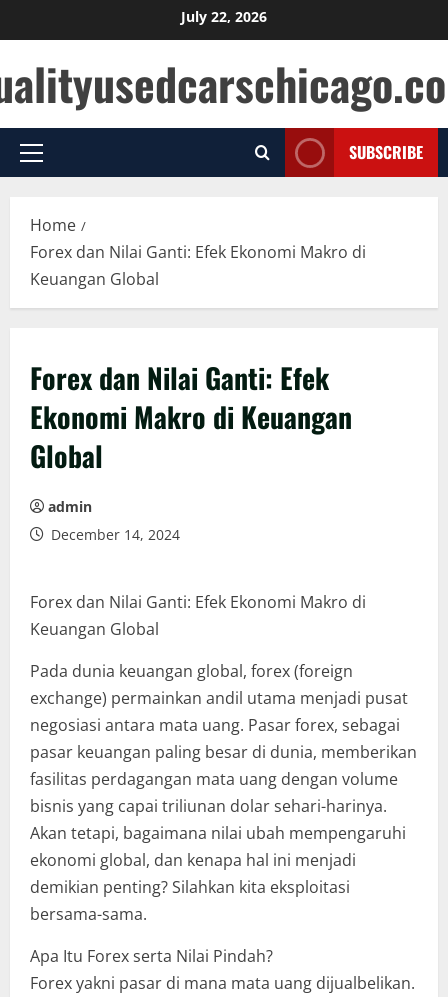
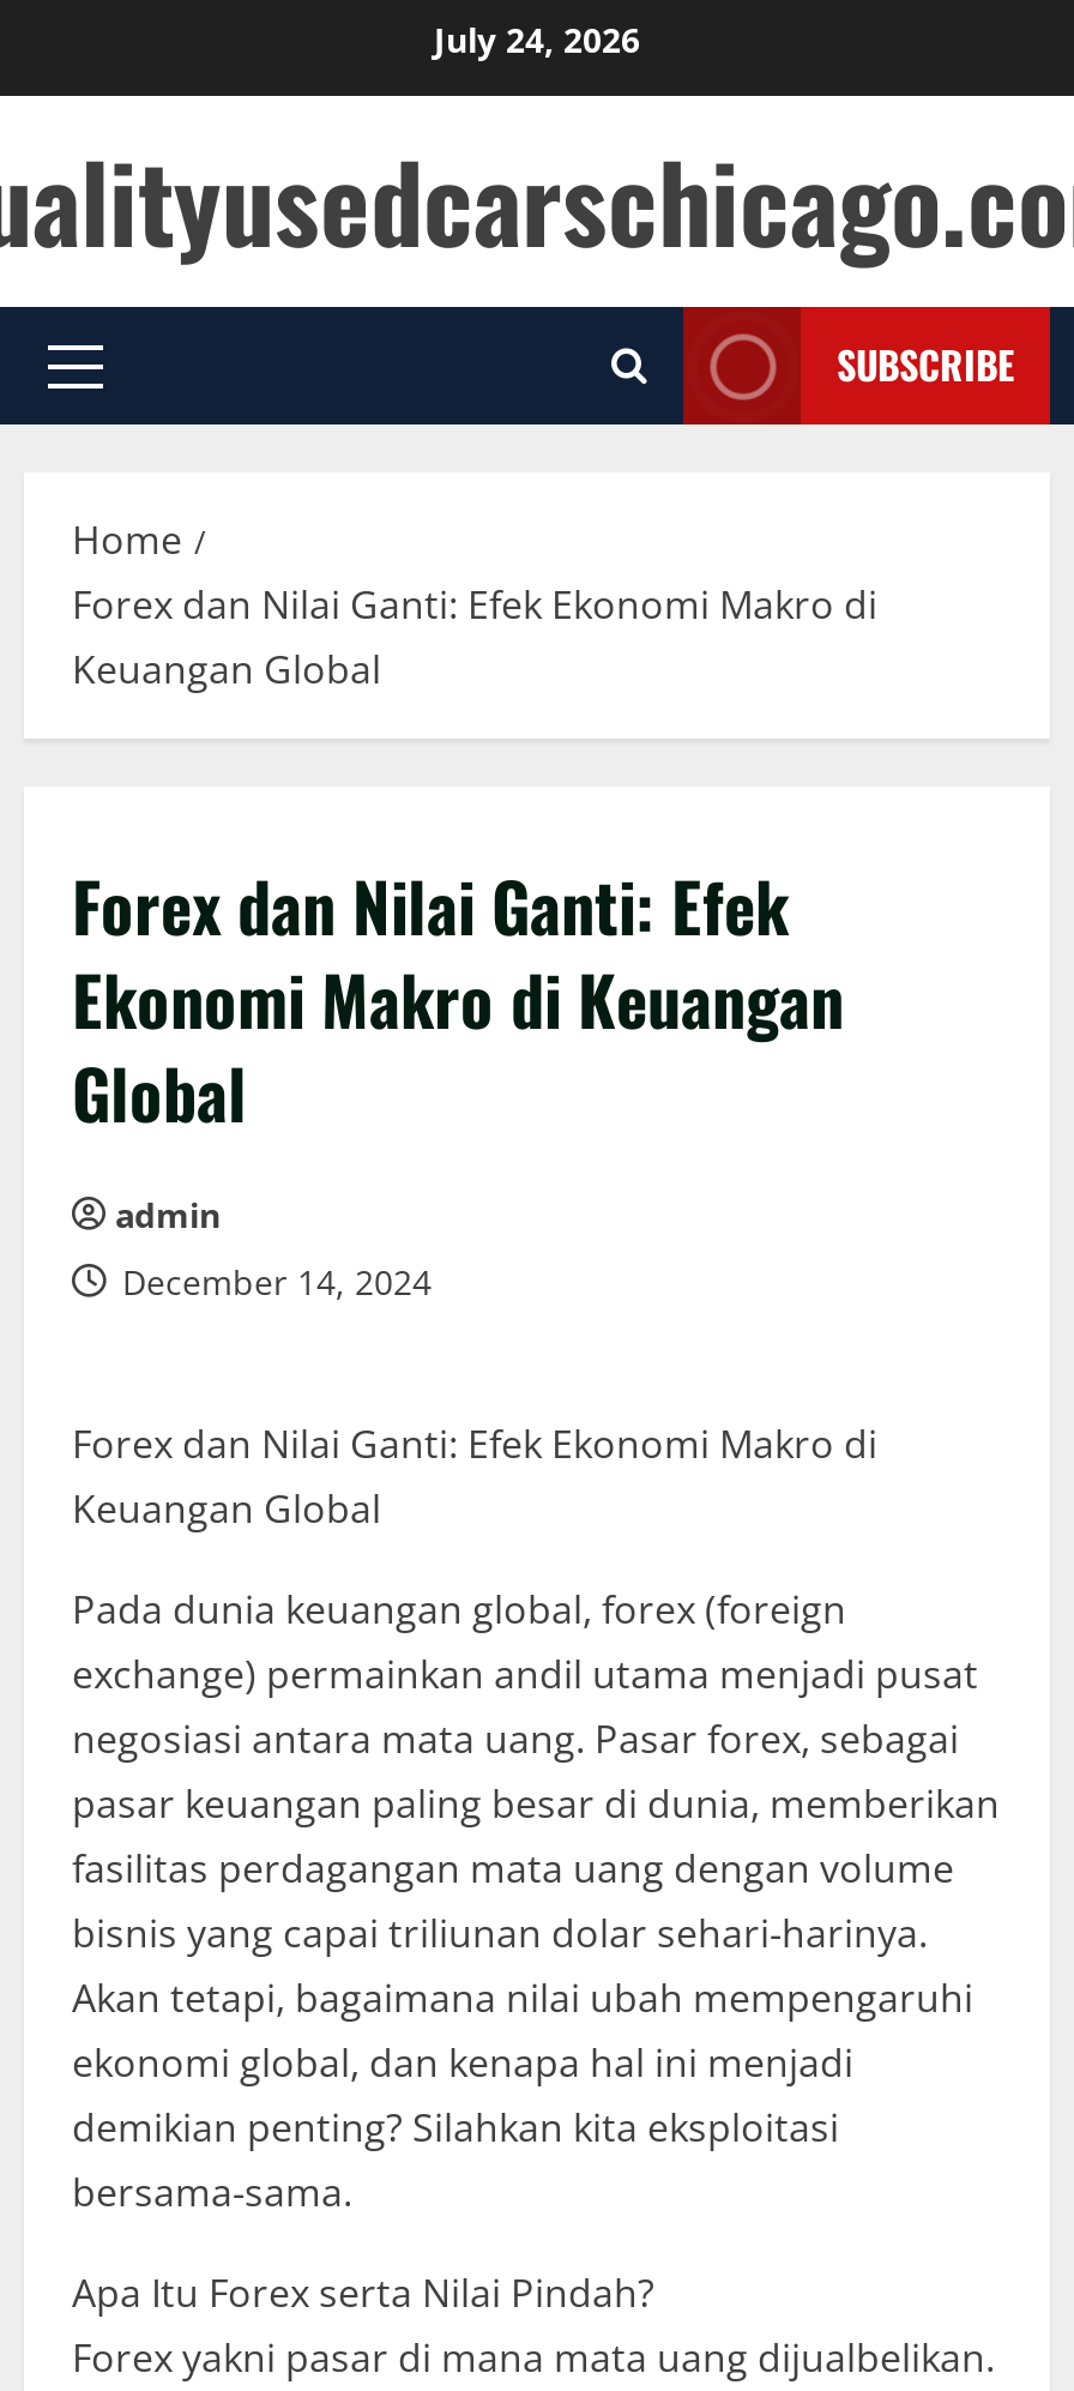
- July 22, 2026
+ July 24, 2026
